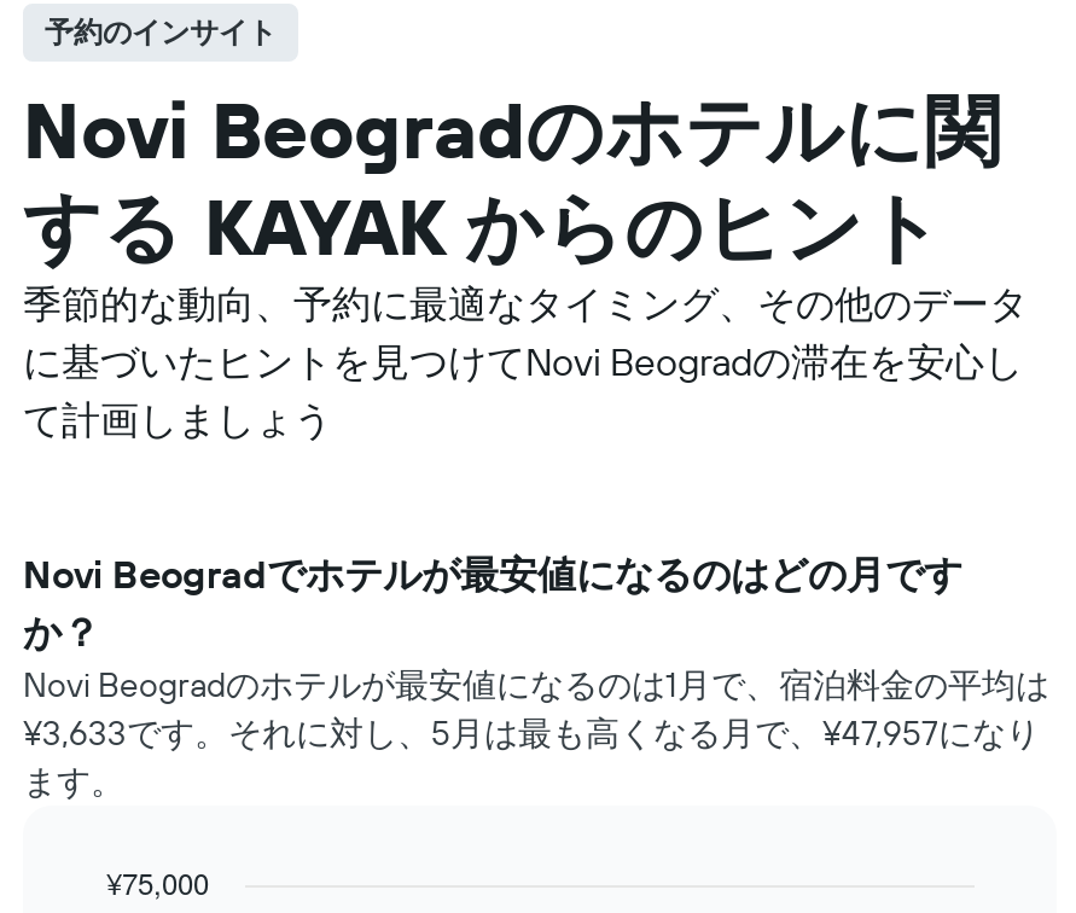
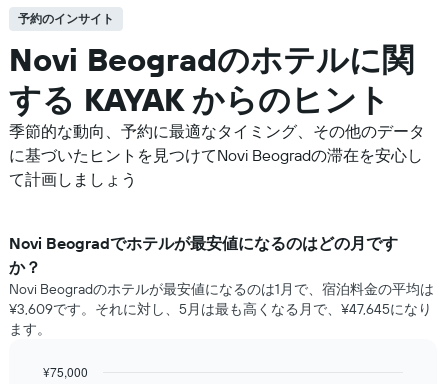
- ¥3,633です。それに対し、5月は最も高くなる月で、¥47,957になり
+ ¥3,609です。それに対し、5月は最も高くなる月で、¥47,645になり
